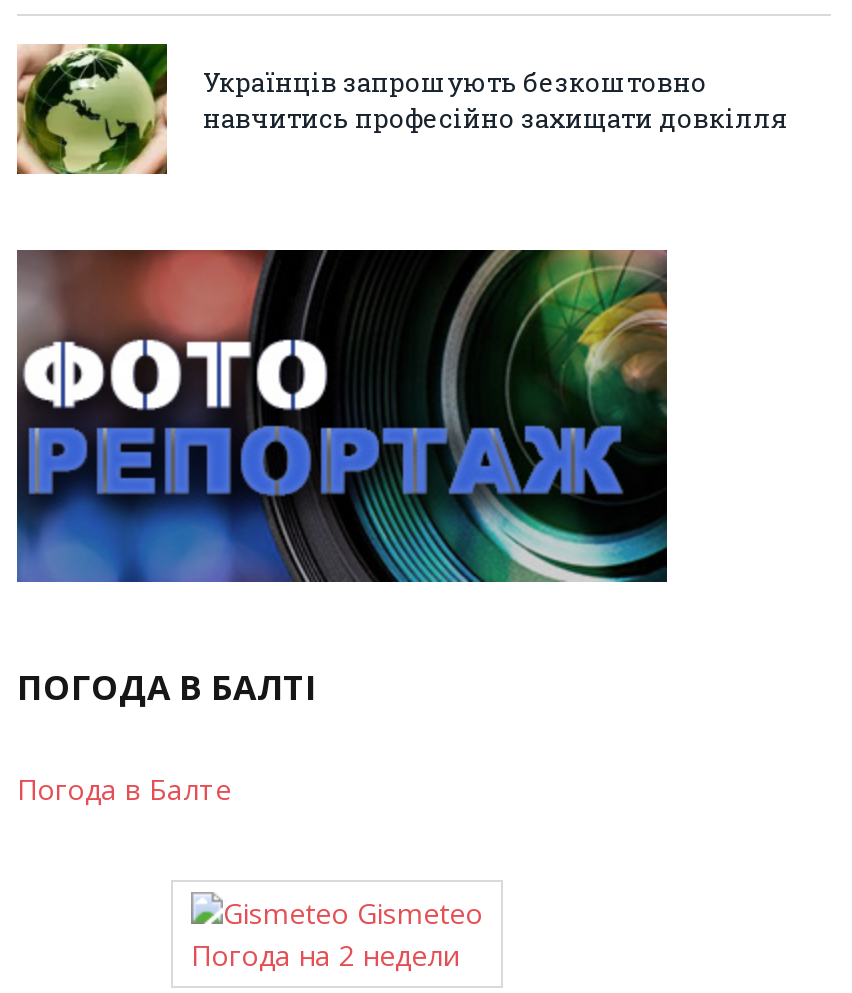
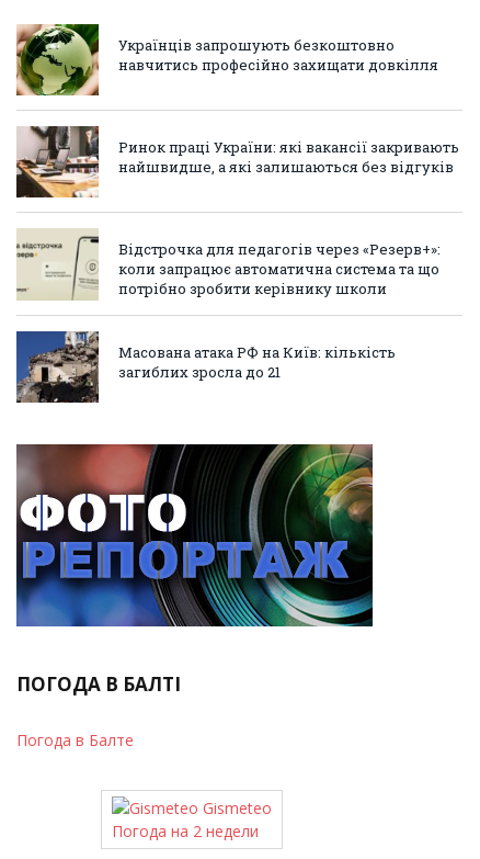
+ [image]

+ [image]
+ Ринок праці України: які вакансії закривають
+ найшвидше, а які залишаються без відгуків

+ [image]
+ Відстрочка для педагогів через «Резерв+»:
+ коли запрацює автоматична система та що
+ потрібно зробити керівнику школи
+ Масована атака РФ на Київ: кількість
+ загиблих зросла до 21
